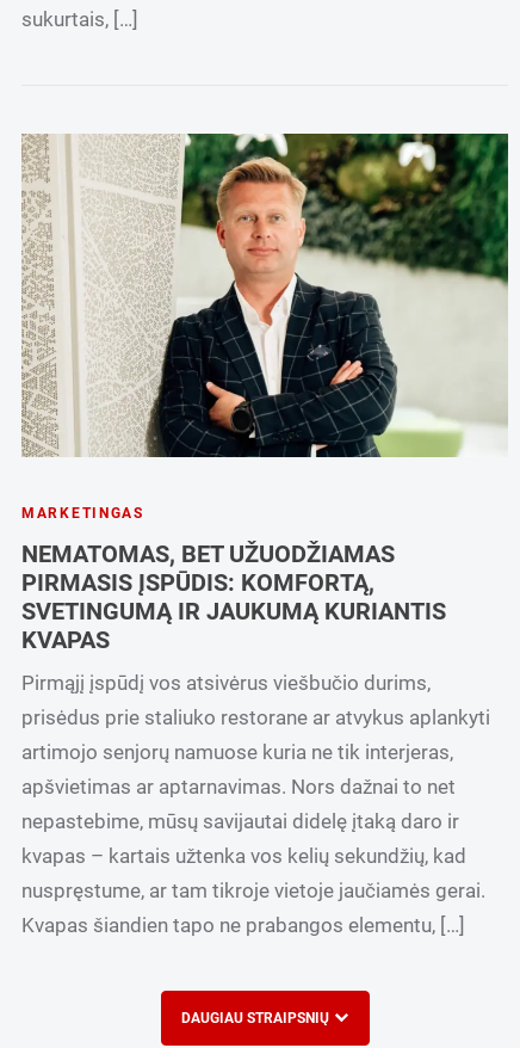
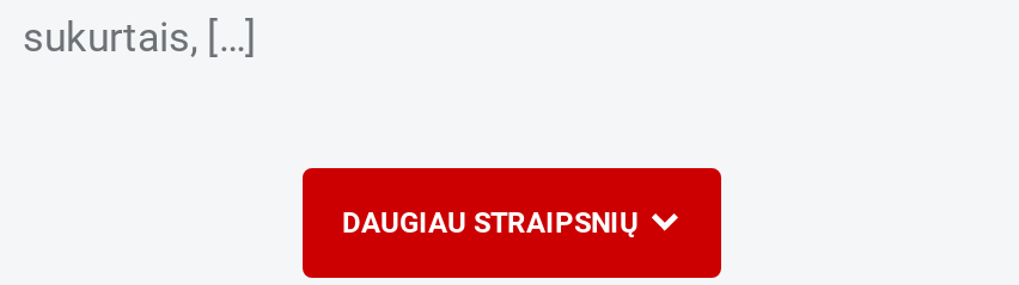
- [image]
- MARKETINGAS
- NEMATOMAS, BET UŽUODŽIAMAS
- PIRMASIS ĮSPŪDIS: KOMFORTĄ,
- SVETINGUMĄ IR JAUKUMĄ KURIANTIS
- KVAPAS
- Pirmąjį įspūdį vos atsivėrus viešbučio durims,
- prisėdus prie staliuko restorane ar atvykus aplankyti
- artimojo senjorų namuose kuria ne tik interjeras,
- apšvietimas ar aptarnavimas. Nors dažnai to net
- nepastebime, mūsų savijautai didelę įtaką daro ir
- kvapas – kartais užtenka vos kelių sekundžių, kad
- nuspręstume, ar tam tikroje vietoje jaučiamės gerai.
- Kvapas šiandien tapo ne prabangos elementu, […]
